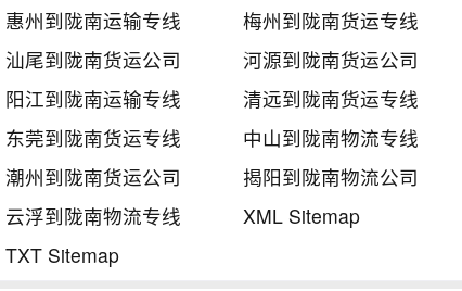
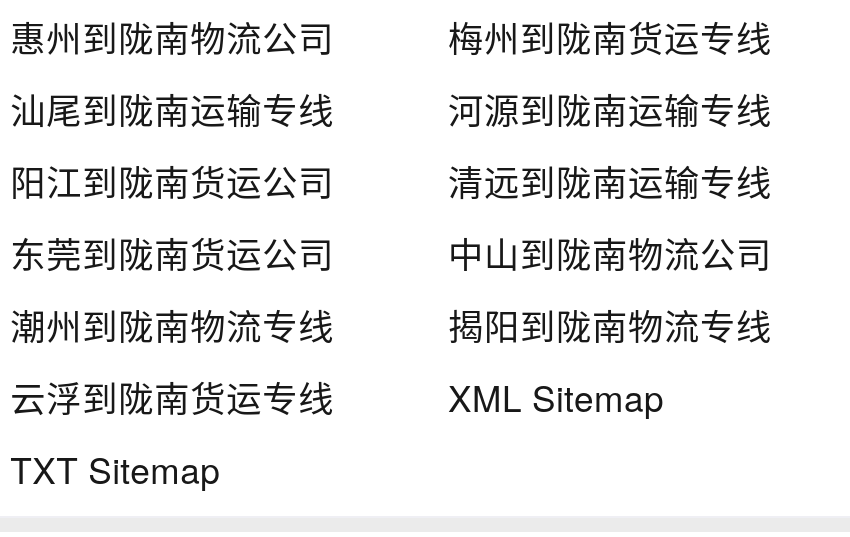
- 惠州到陇南运输专线
+ 惠州到陇南物流公司

- 汕尾到陇南货运公司
+ 汕尾到陇南运输专线

- 河源到陇南货运公司
+ 河源到陇南运输专线

- 阳江到陇南运输专线
+ 阳江到陇南货运公司

- 清远到陇南货运专线
+ 清远到陇南运输专线

- 东莞到陇南货运专线
+ 东莞到陇南货运公司

- 中山到陇南物流专线
+ 中山到陇南物流公司

- 潮州到陇南货运公司
+ 潮州到陇南物流专线

- 揭阳到陇南物流公司
+ 揭阳到陇南物流专线

- 云浮到陇南物流专线
+ 云浮到陇南货运专线
